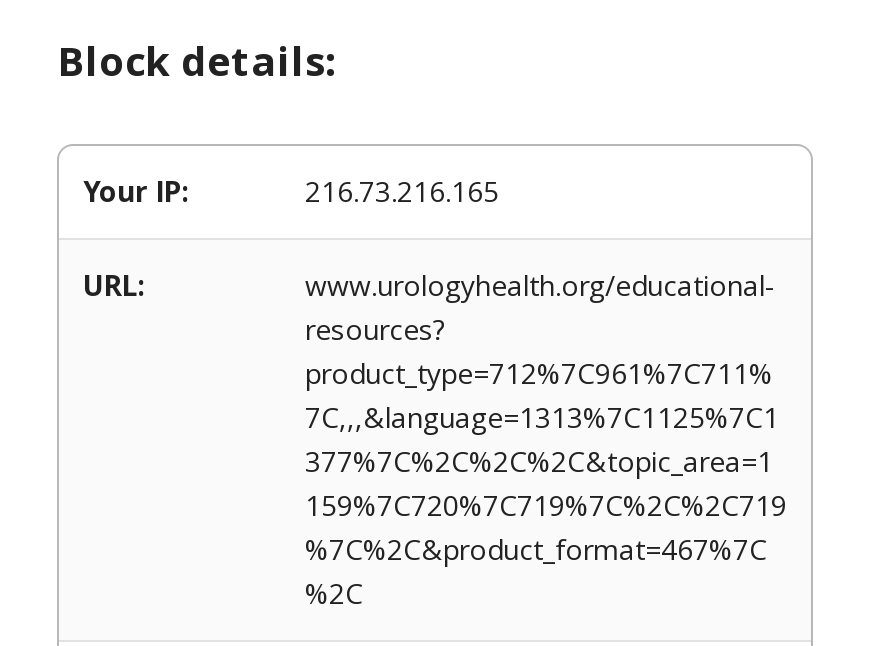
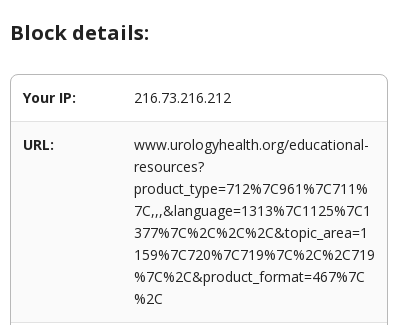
- 216.73.216.165
+ 216.73.216.212
